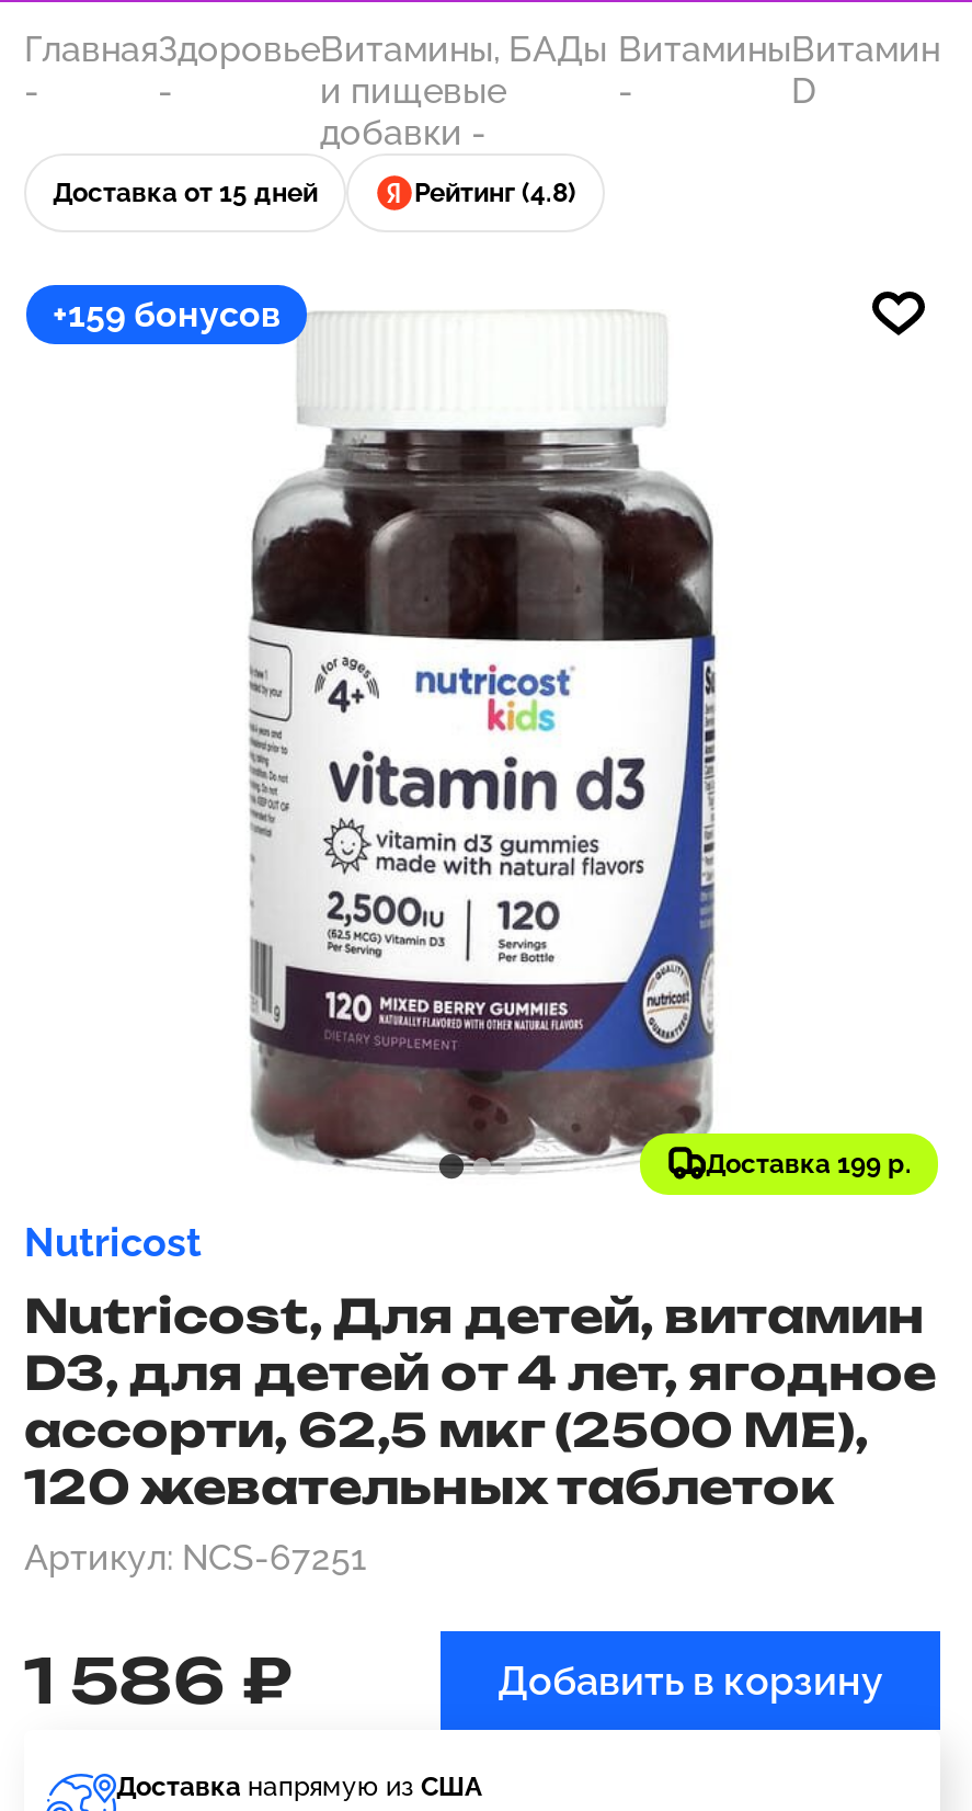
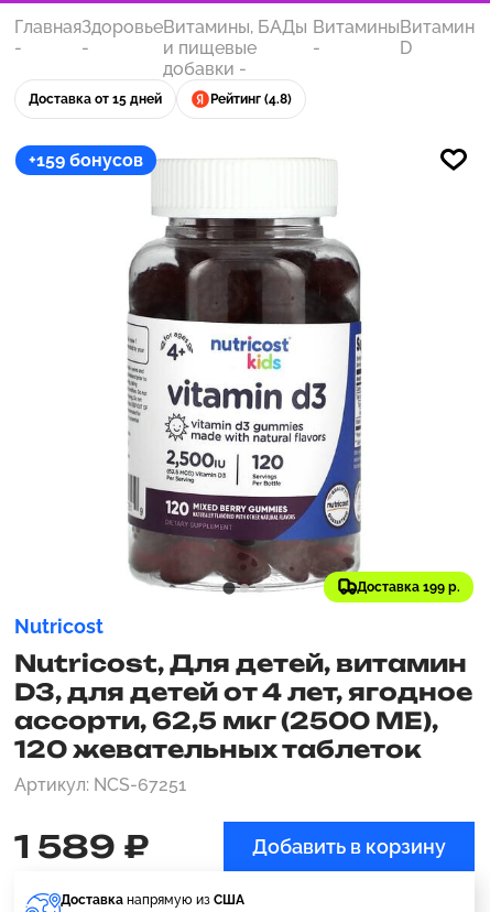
- 1 586 ₽
+ 1 589 ₽
